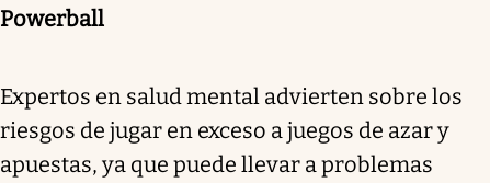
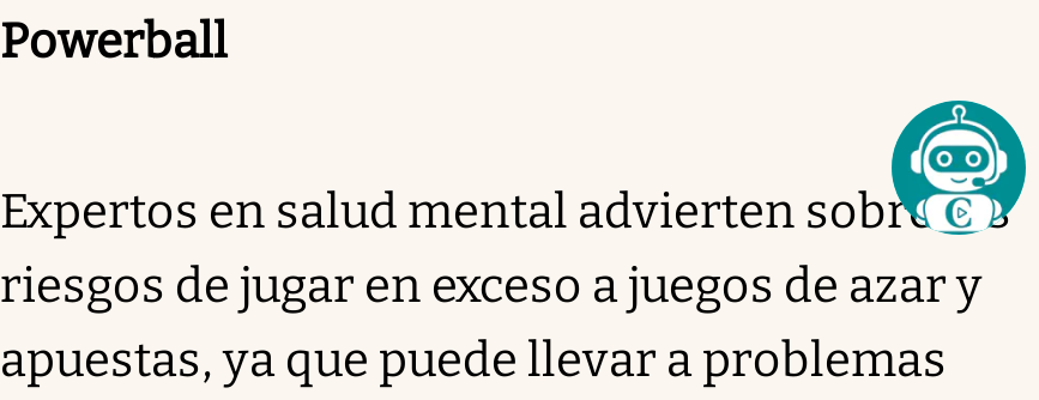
+ [image]
